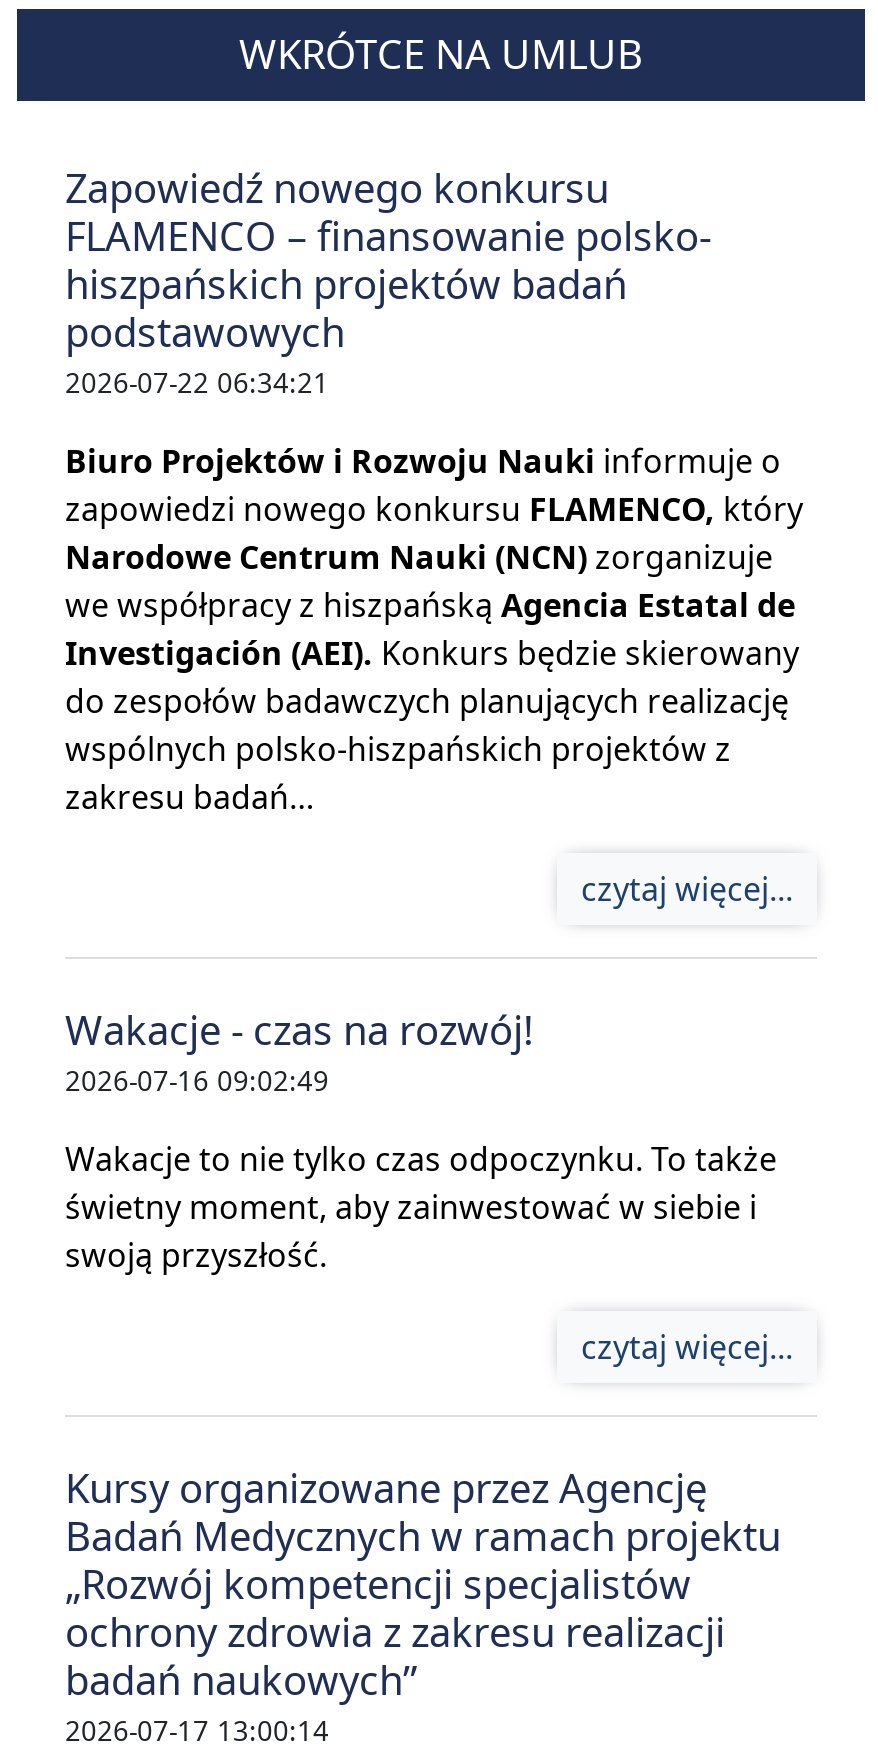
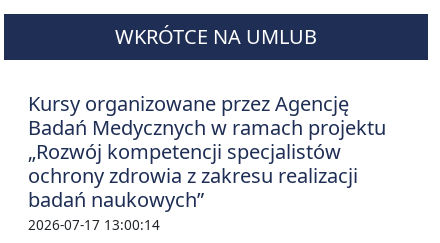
- Zapowiedź nowego konkursu
- FLAMENCO – finansowanie polsko-
- hiszpańskich projektów badań
- podstawowych
- 2026-07-22 06:34:21
- Biuro Projektów i Rozwoju Nauki informuje o
- zapowiedzi nowego konkursu FLAMENCO, który
- Narodowe Centrum Nauki (NCN) zorganizuje
- we współpracy z hiszpańską Agencia Estatal de
- Investigación (AEI). Konkurs będzie skierowany
- do zespołów badawczych planujących realizację
- wspólnych polsko-hiszpańskich projektów z
- zakresu badań…
- czytaj więcej...
- Wakacje - czas na rozwój!
- 2026-07-16 09:02:49
- Wakacje to nie tylko czas odpoczynku. To także
- świetny moment, aby zainwestować w siebie i
- swoją przyszłość.
- czytaj więcej...
